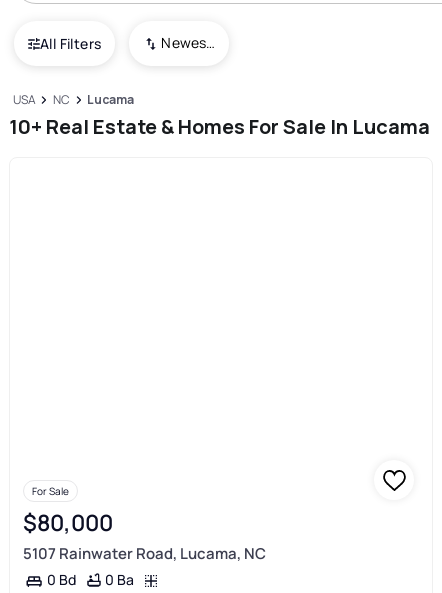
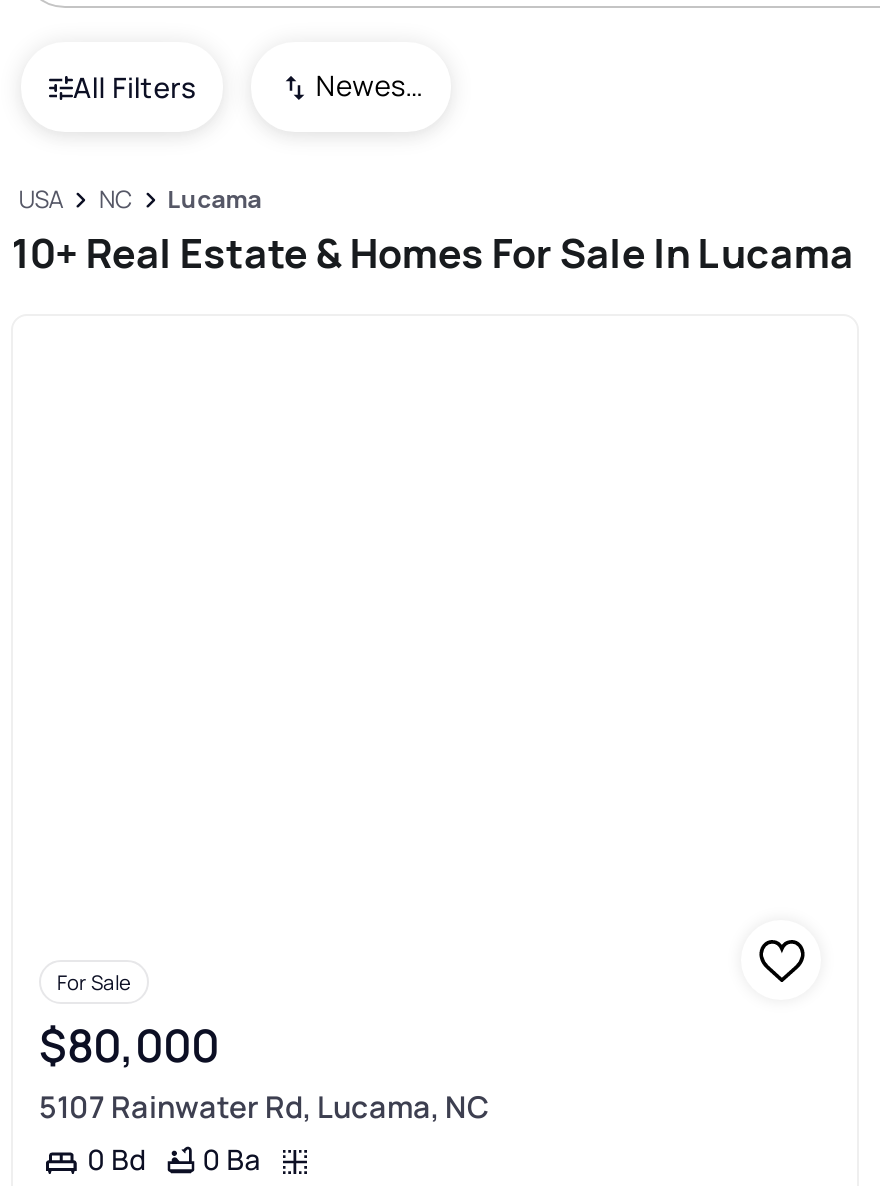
- 5107 Rainwater Road, Lucama, NC
+ 5107 Rainwater Rd, Lucama, NC
